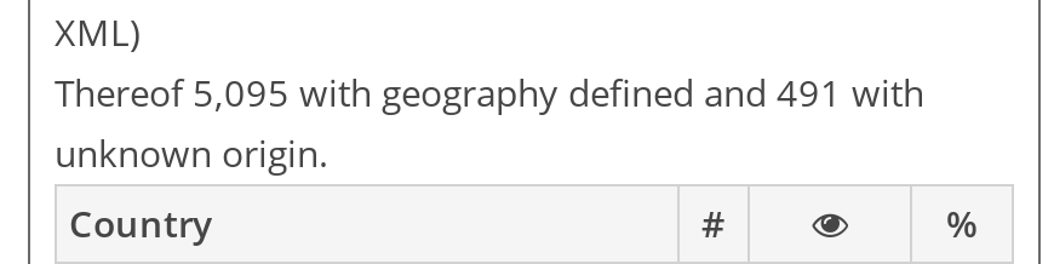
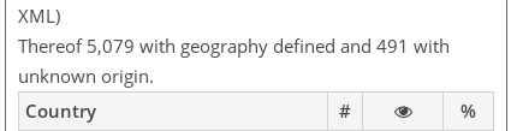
- Thereof 5,095 with geography defined and 491 with
+ Thereof 5,079 with geography defined and 491 with
